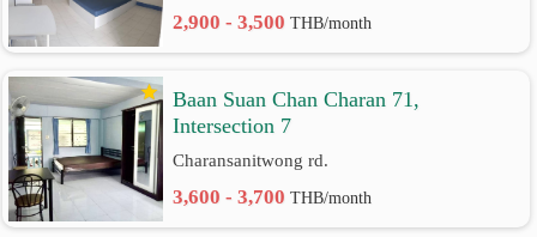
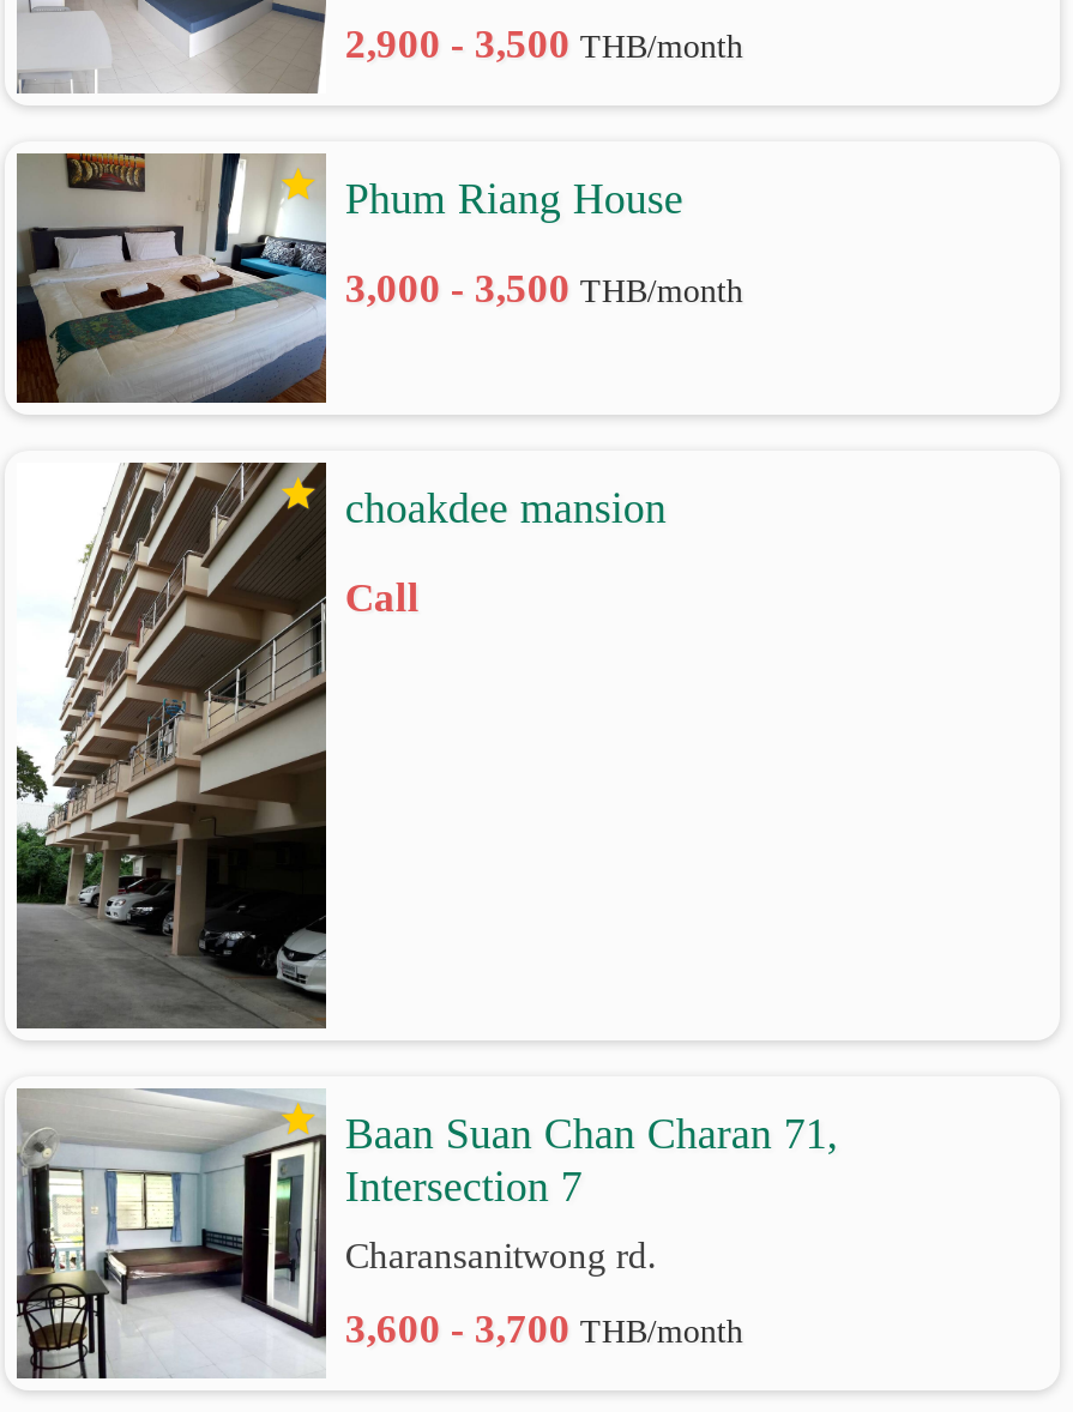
+ [image]
+ Phum Riang House
+ 3,000 - 3,500 THB/month

+ [image]
+ choakdee mansion
+ Call
